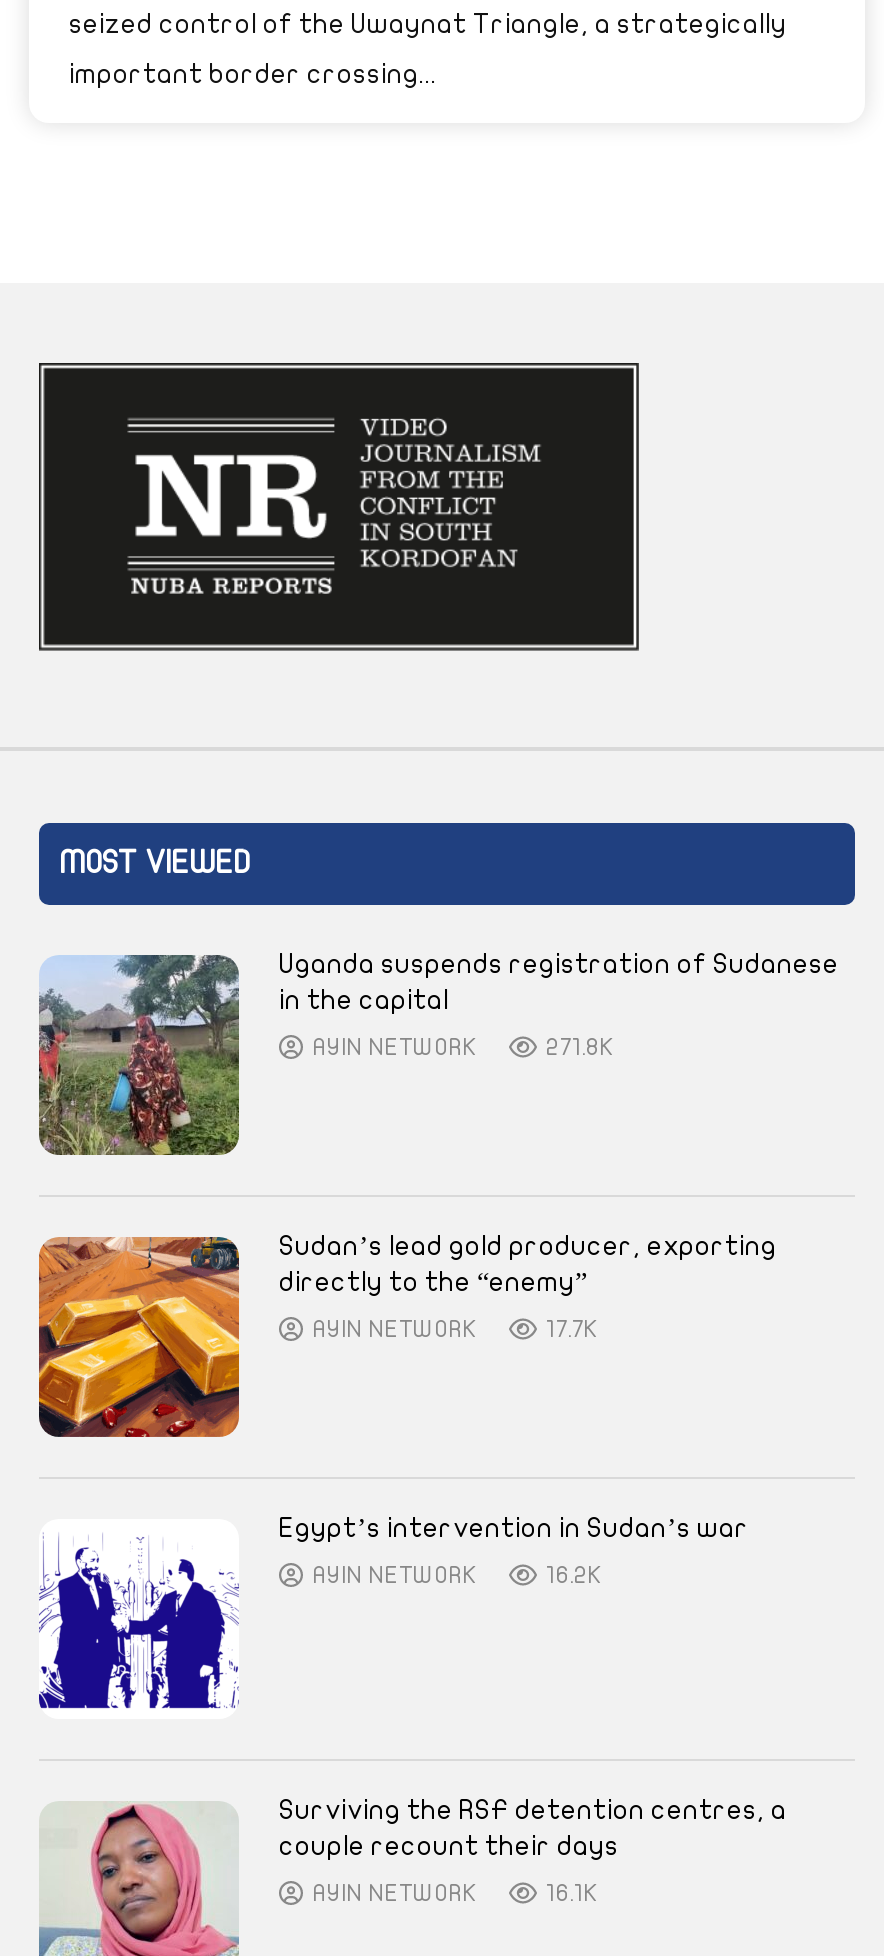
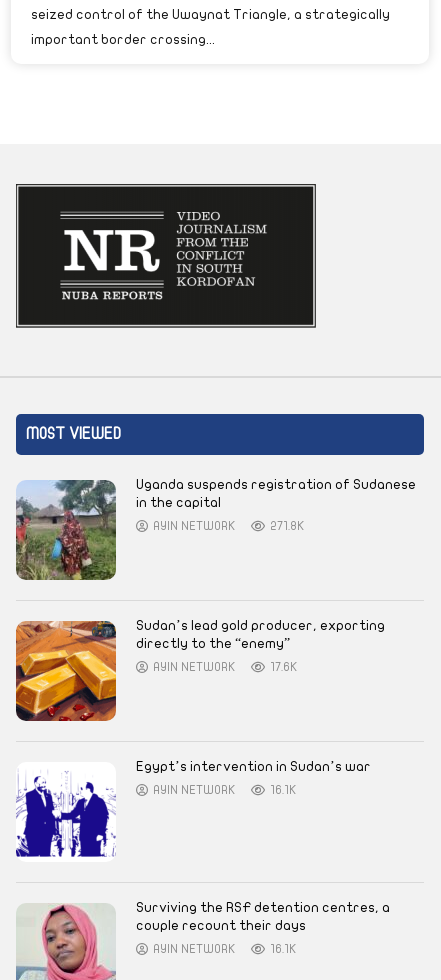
- 17.7K
+ 17.6K

- 16.2K
+ 16.1K
